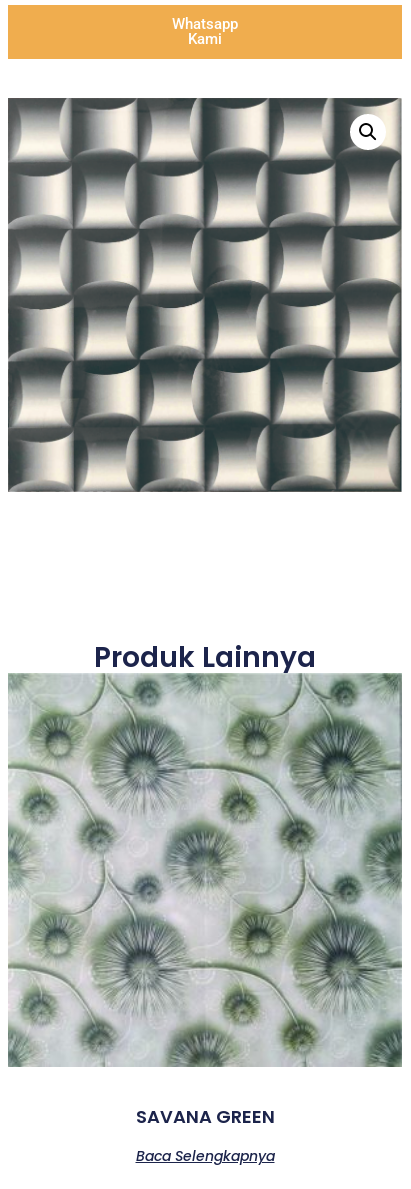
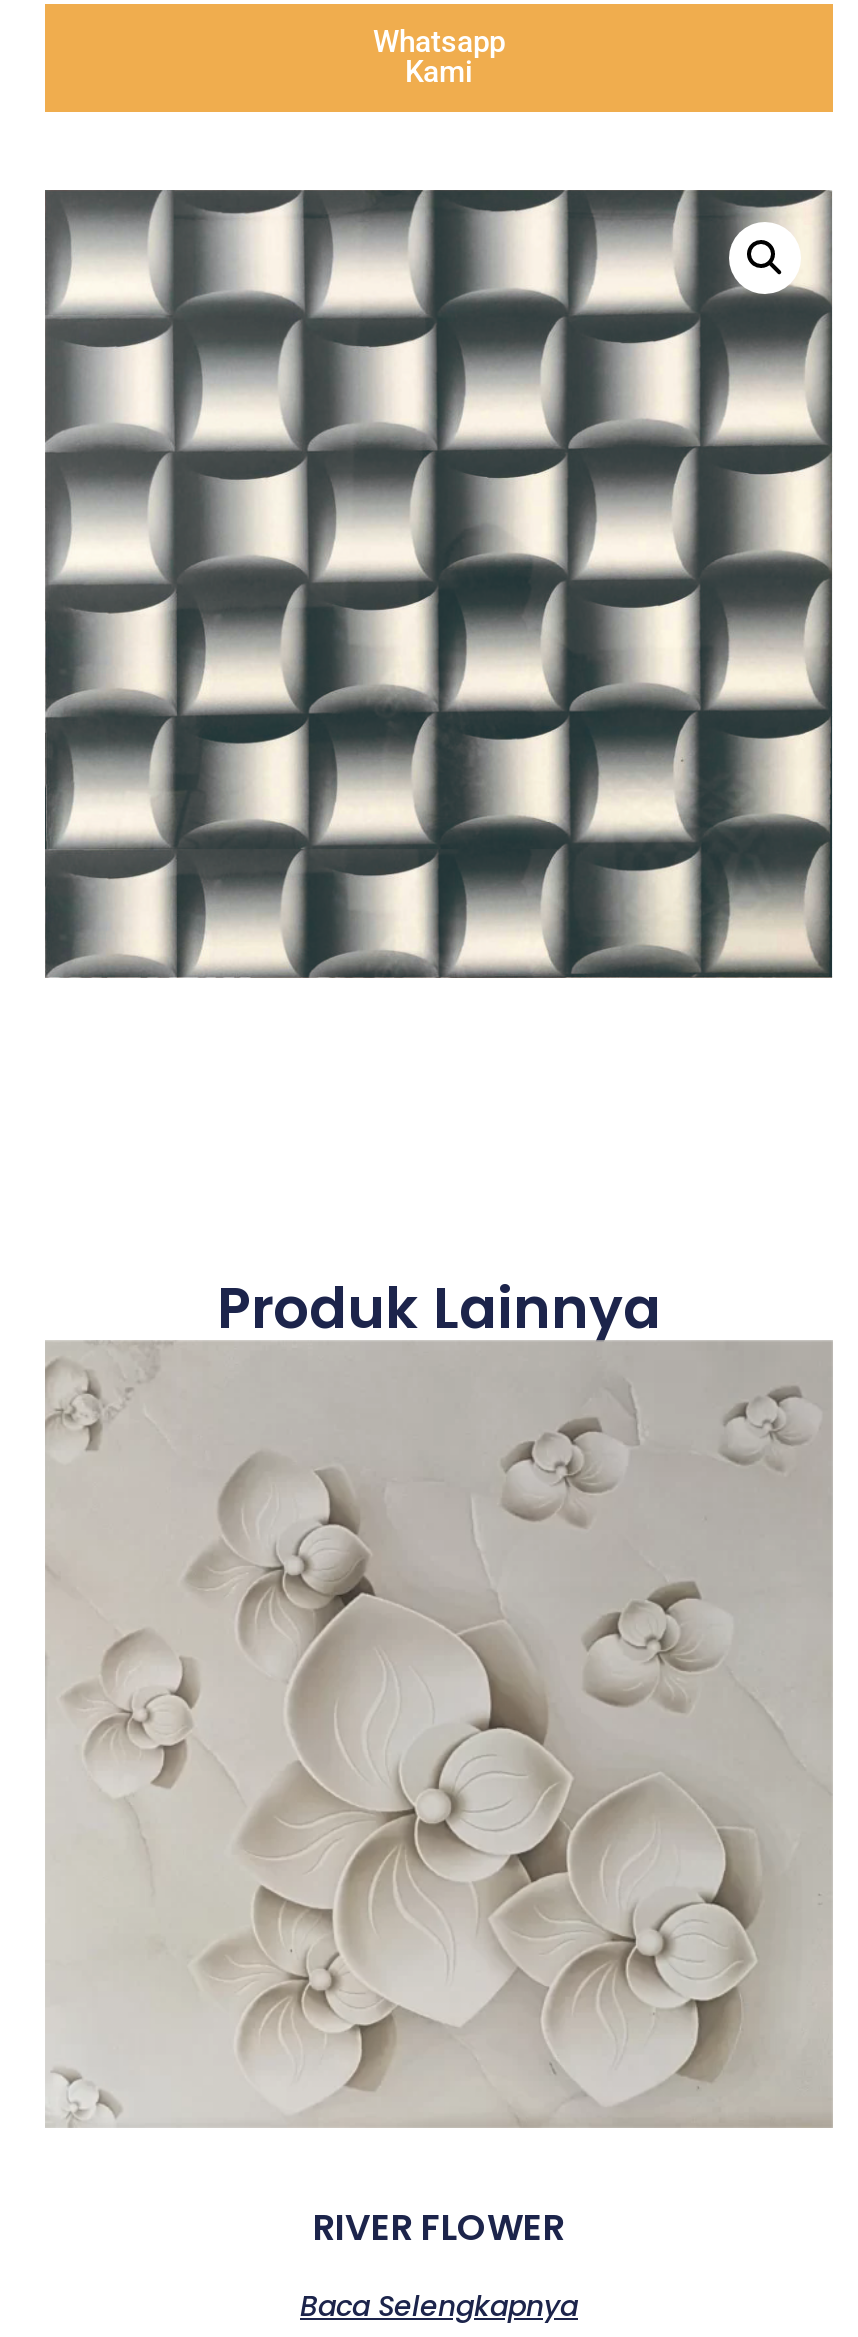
- [image]
- SAVANA GREEN
+ [image]
+ RIVER FLOWER
